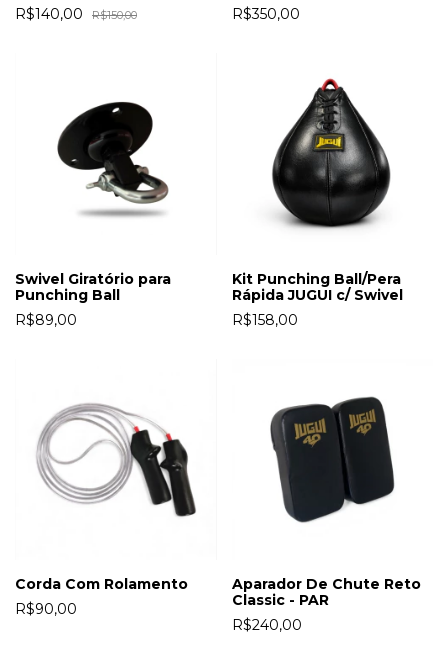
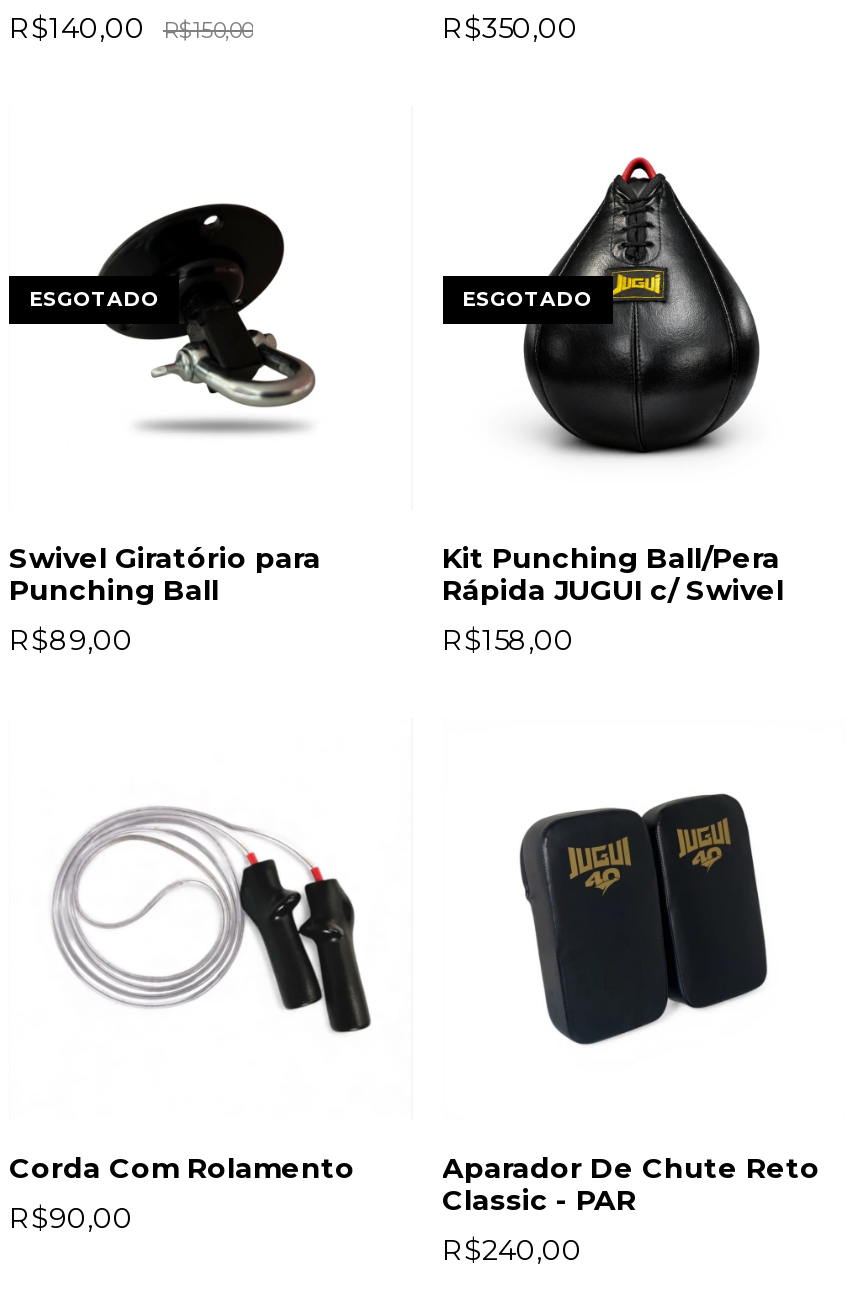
+ ESGOTADO

+ ESGOTADO
